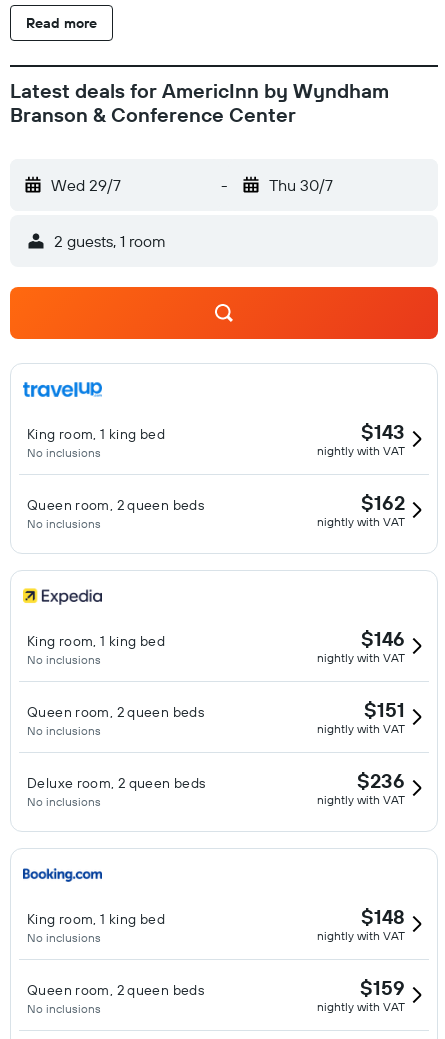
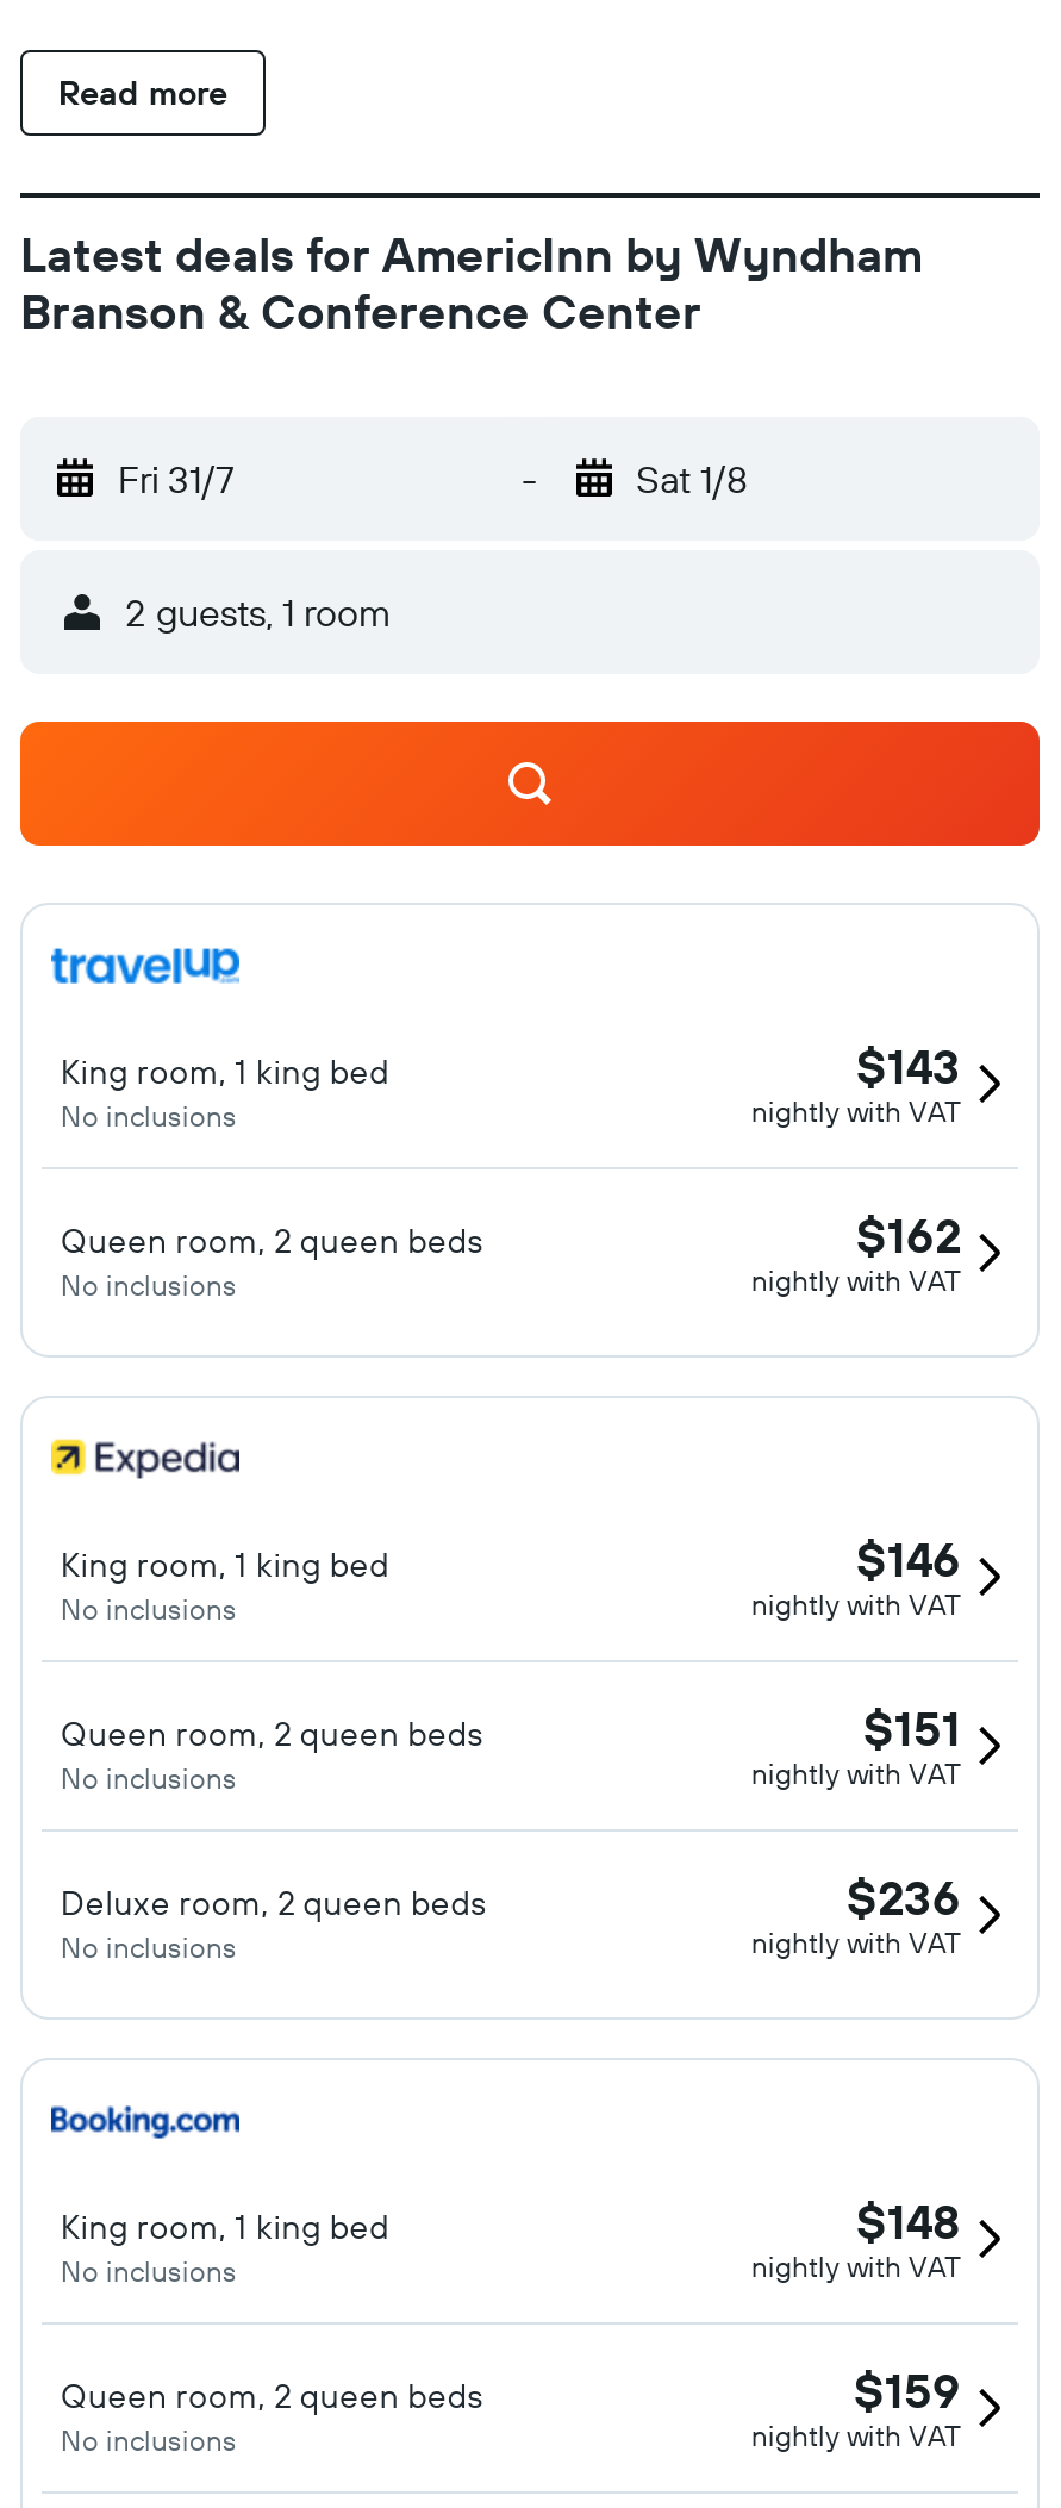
- Wed 29/7
+ Fri 31/7

- Thu 30/7
+ Sat 1/8
